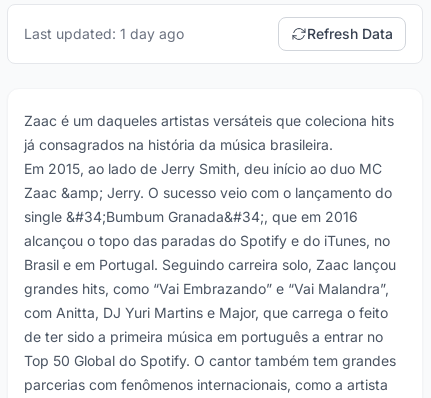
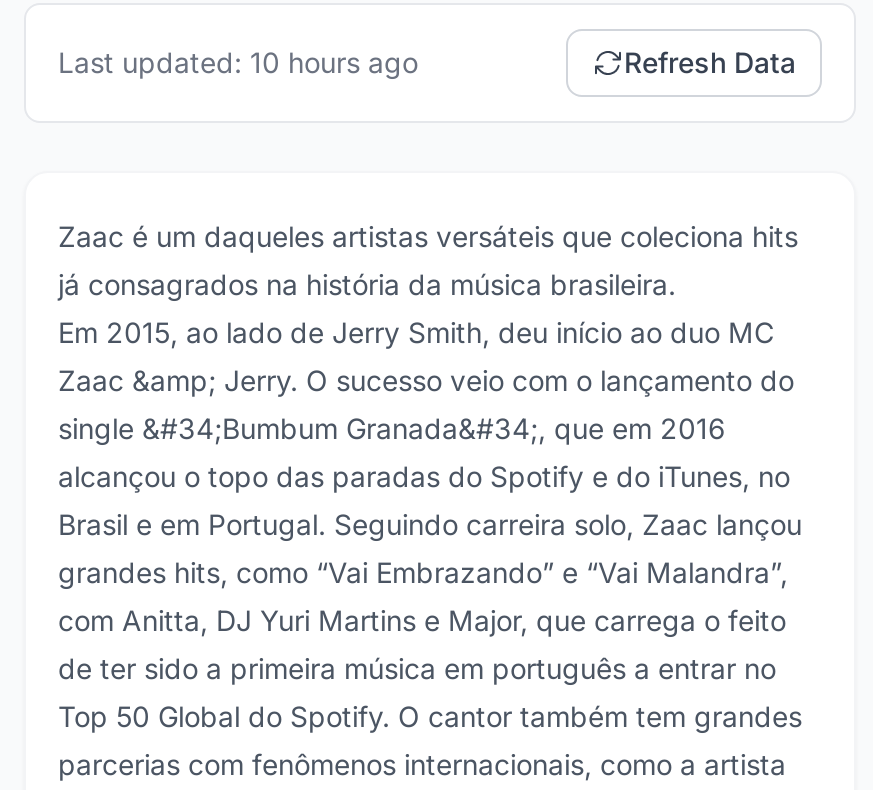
- Last updated: 1 day ago
+ Last updated: 10 hours ago
